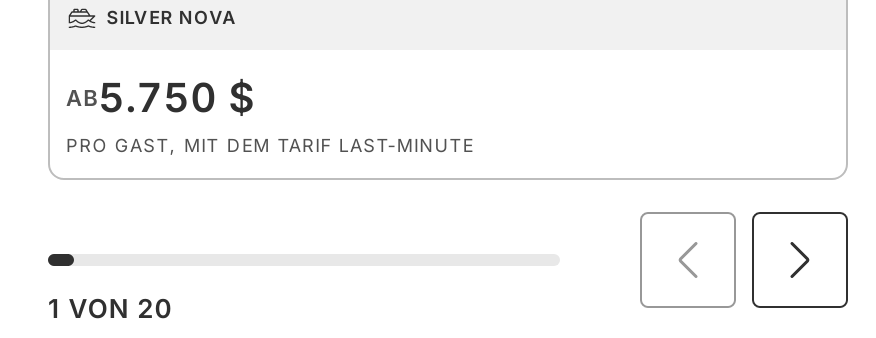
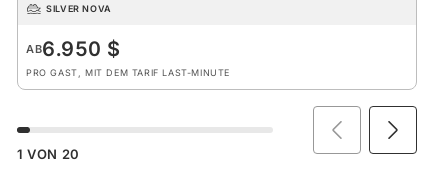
- AB5.750 $
+ AB6.950 $
